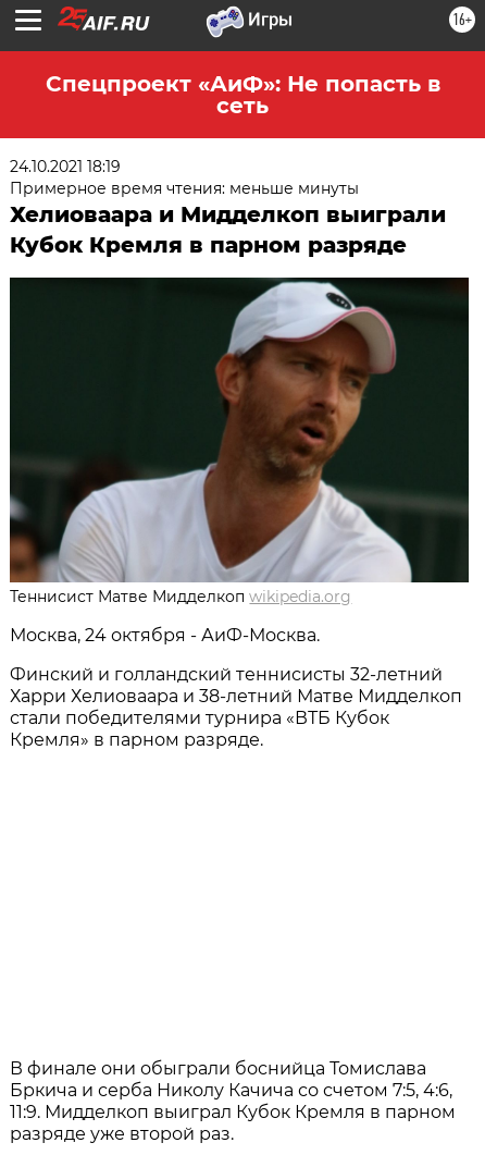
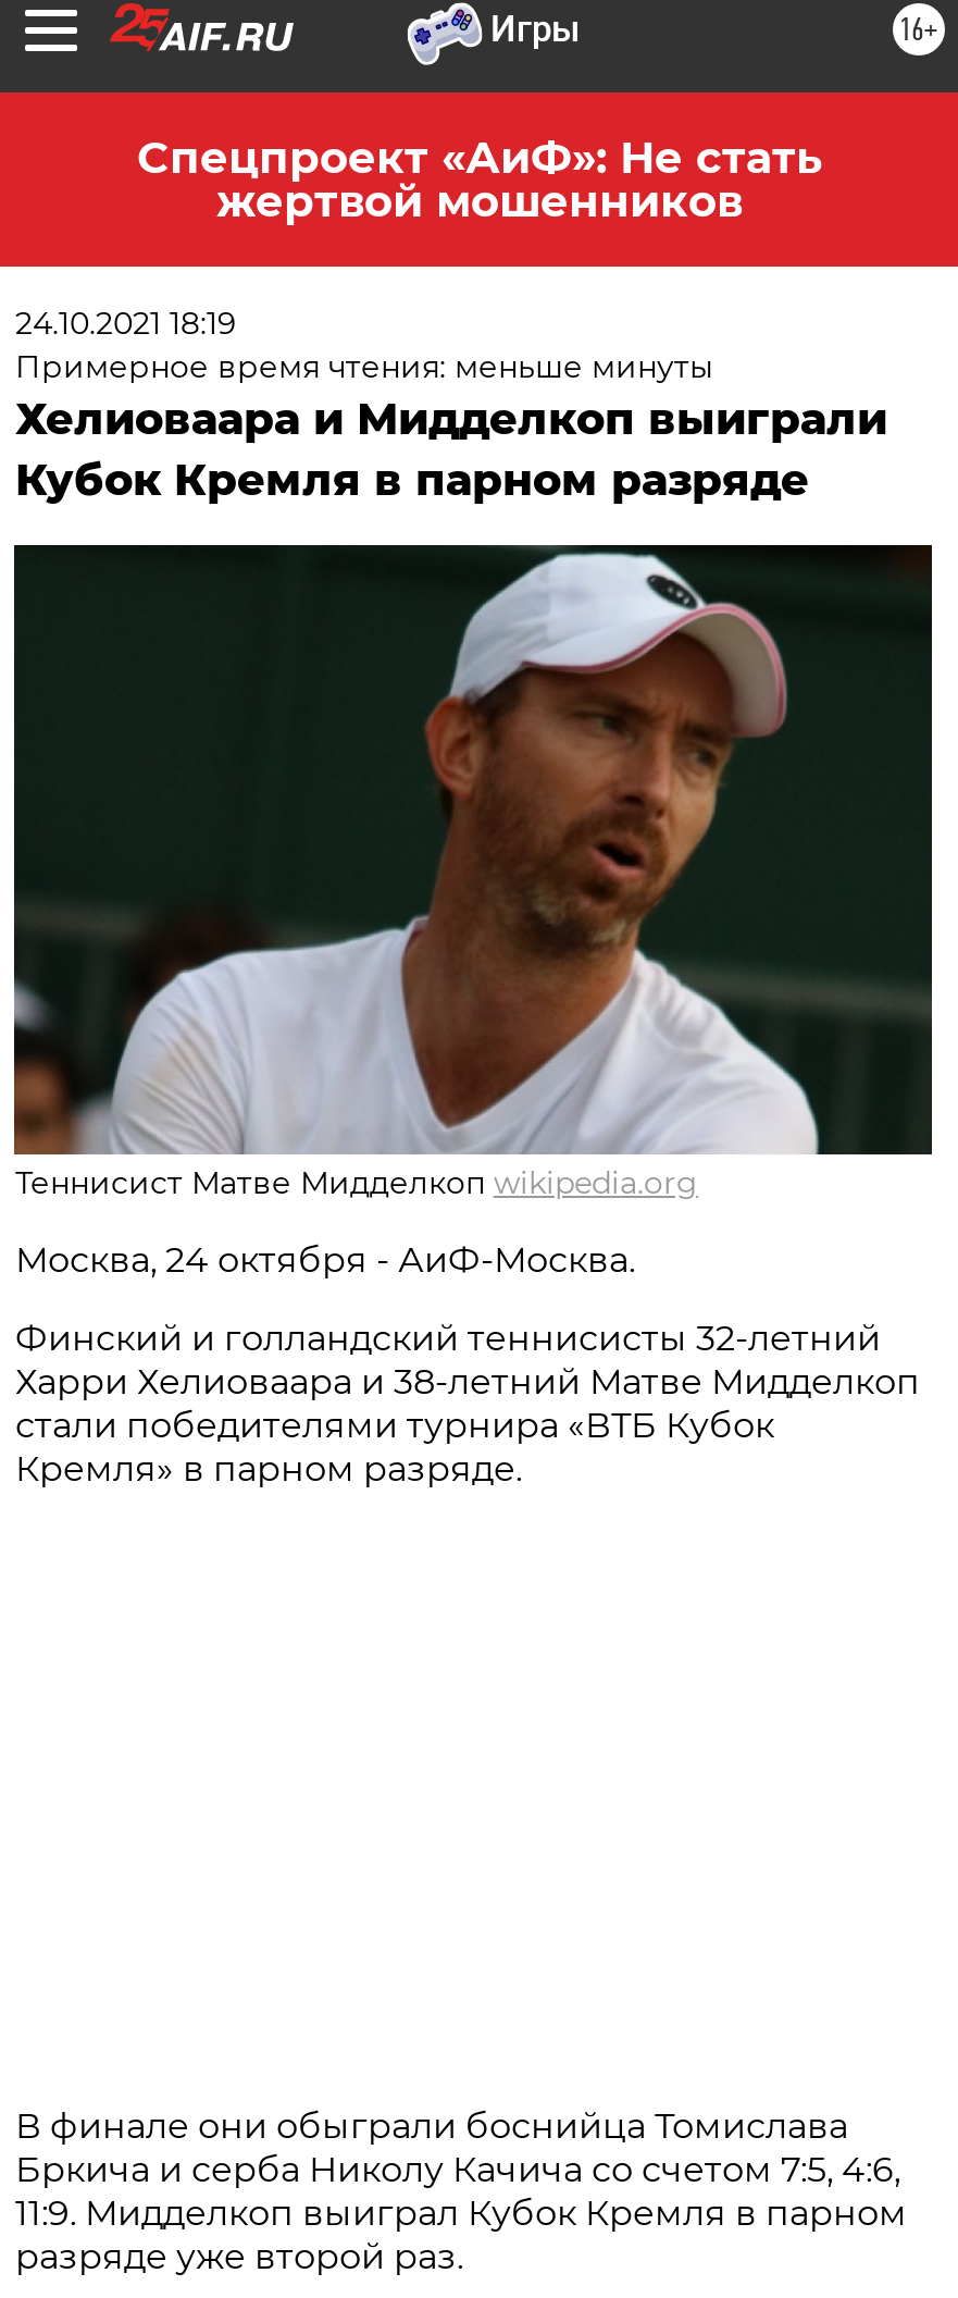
- Спецпроект «АиФ»: Не попасть в
- сеть
+ Спецпроект «АиФ»: Не стать
+ жертвой мошенников
